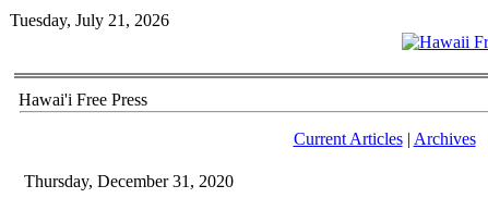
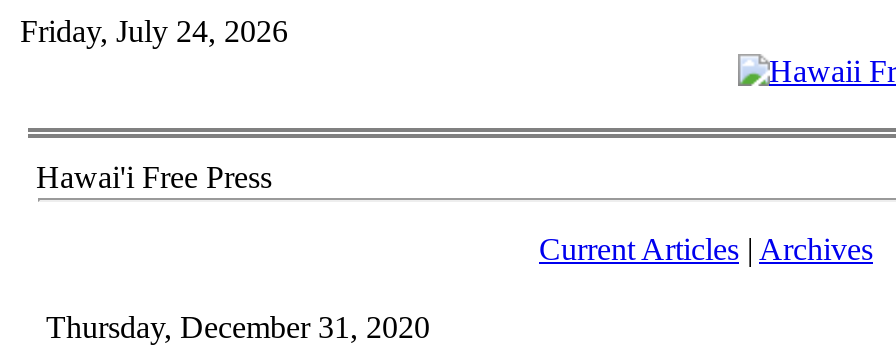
- Tuesday, July 21, 2026
+ Friday, July 24, 2026
